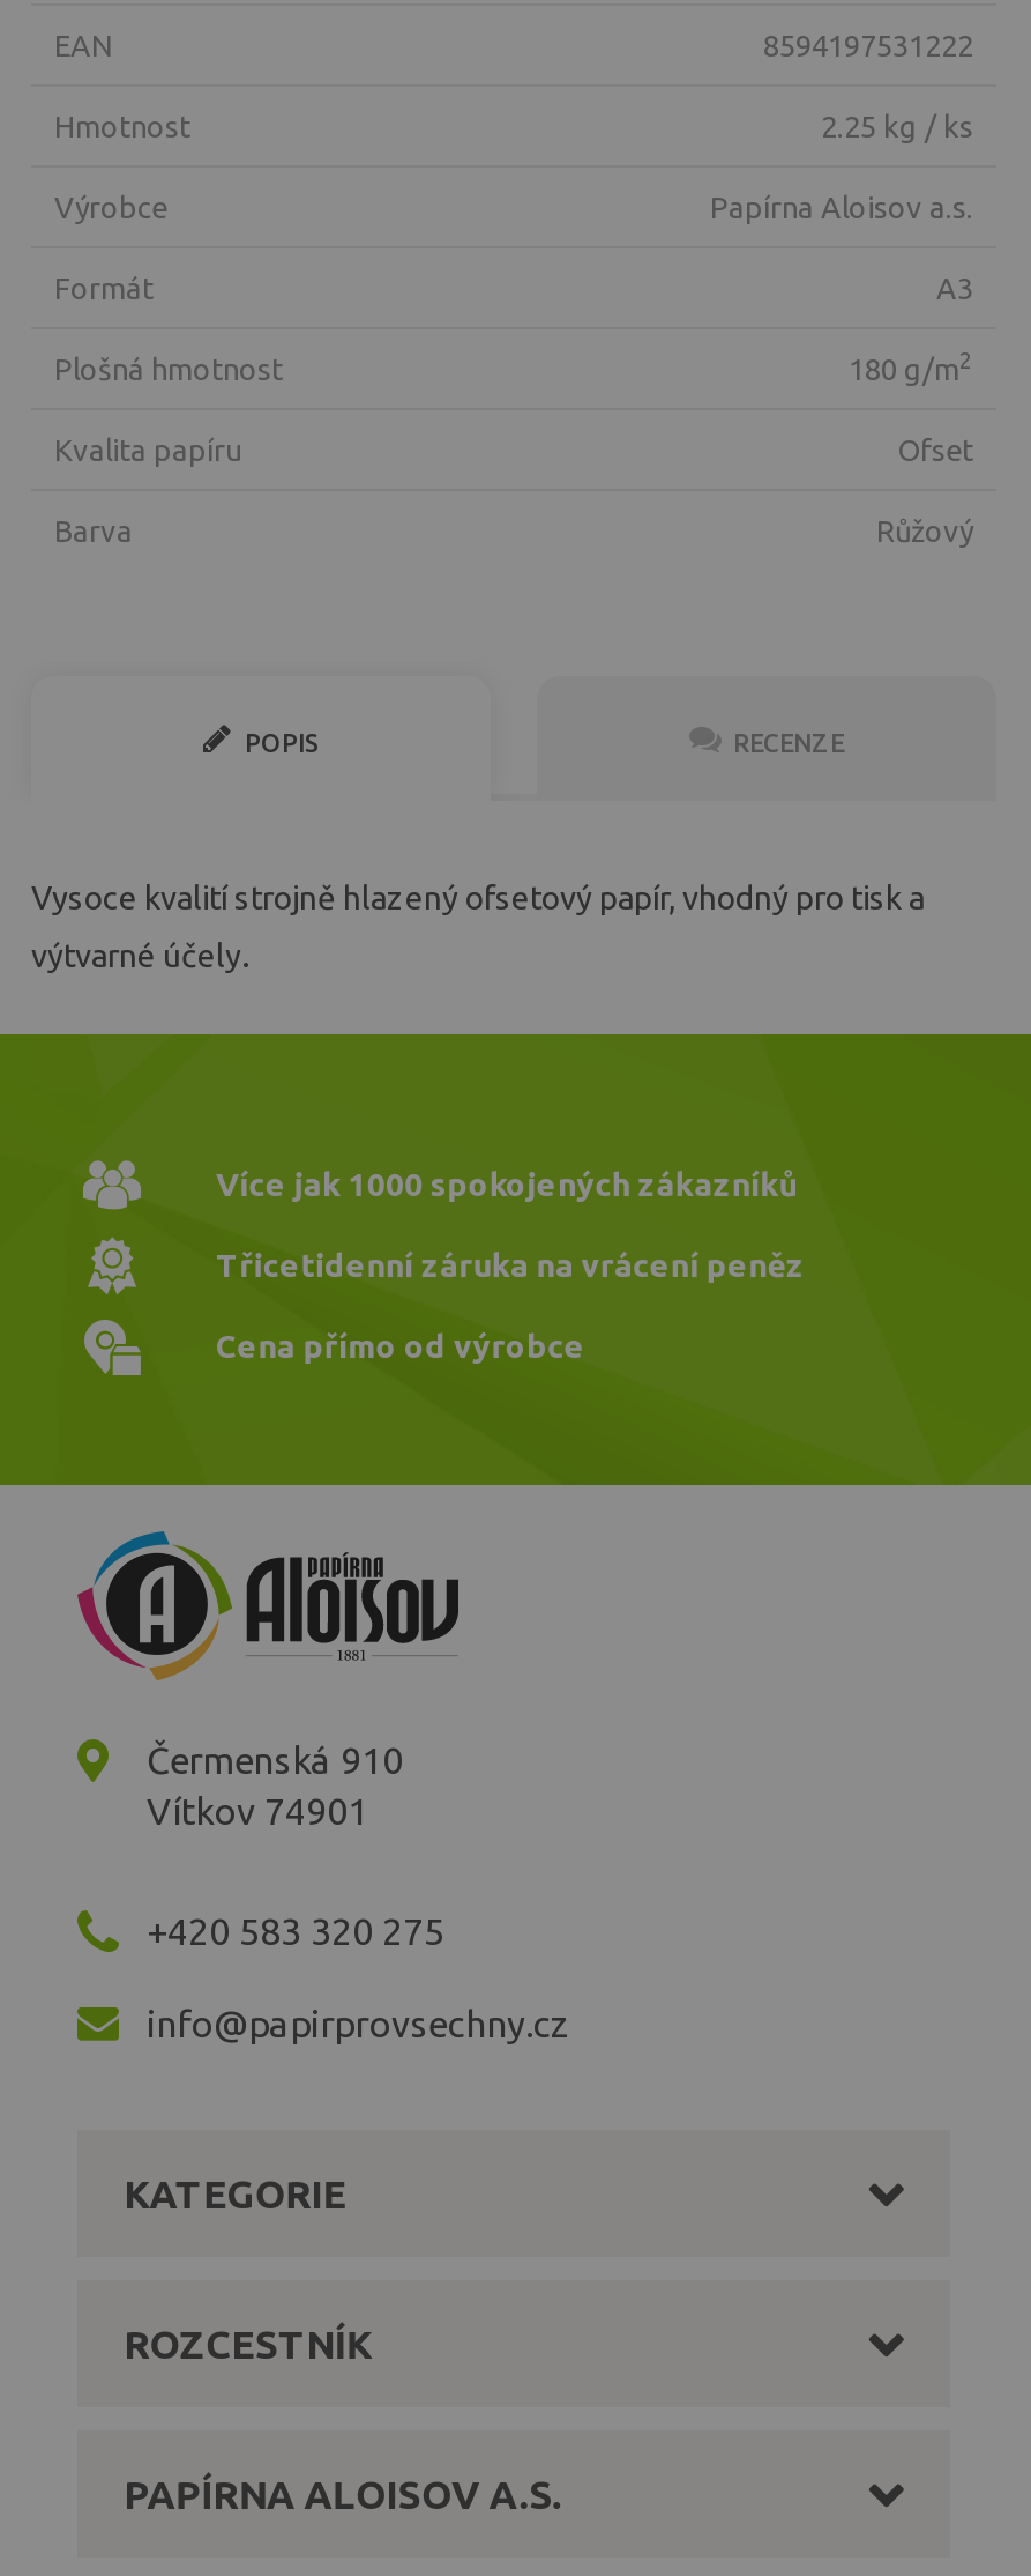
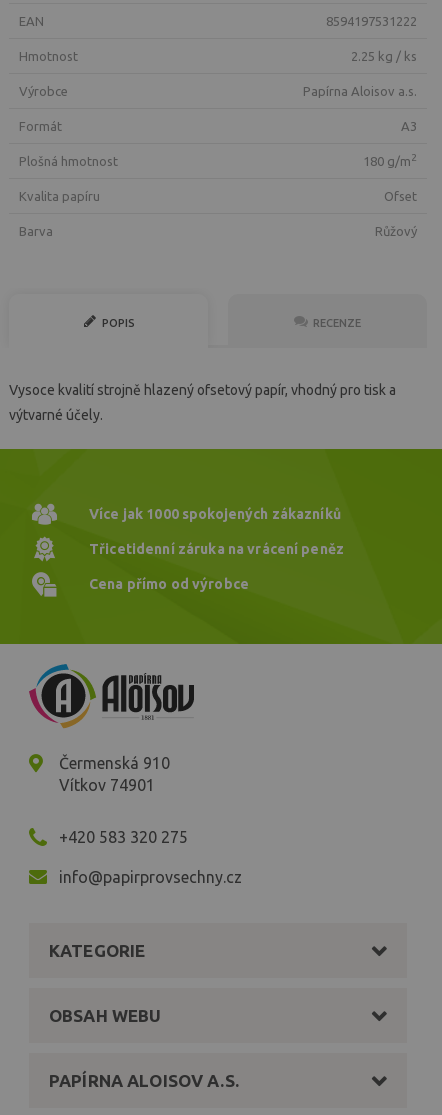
- ROZCESTNÍK
+ OBSAH WEBU
